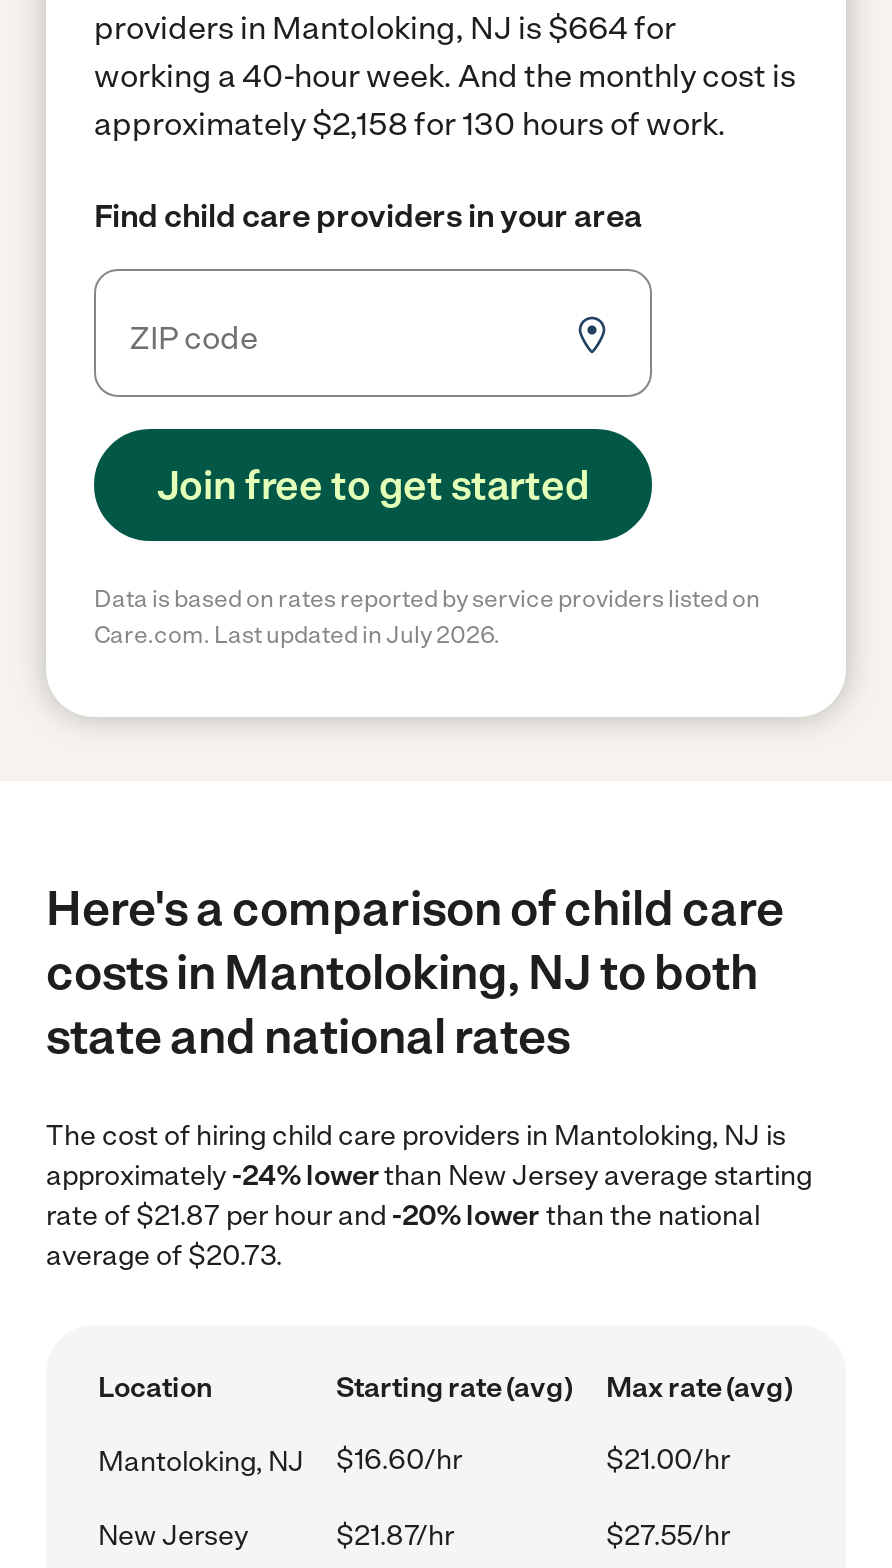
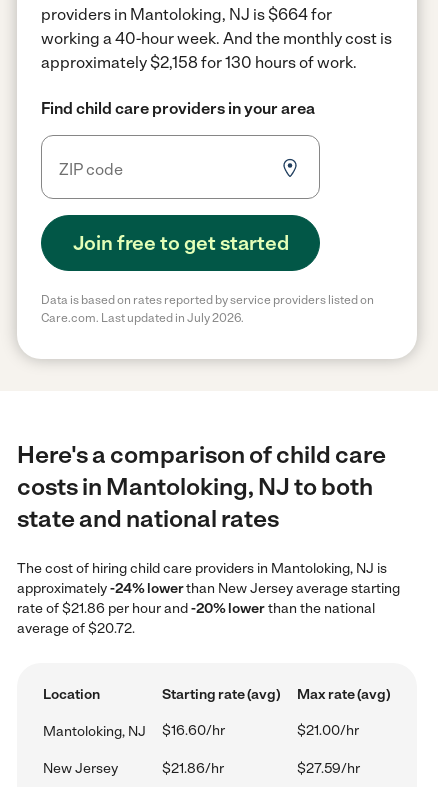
- rate of $21.87 per hour and -20% lower than the national
+ rate of $21.86 per hour and -20% lower than the national

- average of $20.73.
+ average of $20.72.

- $21.87/hr
- $27.55/hr
+ $21.86/hr
+ $27.59/hr
